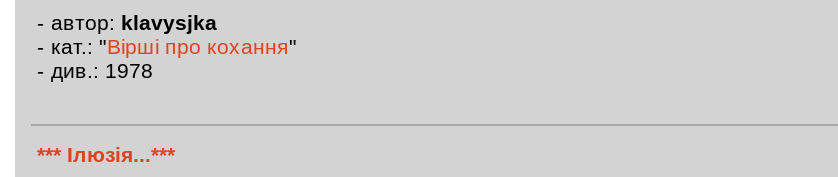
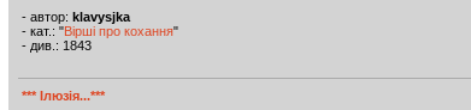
- - див.: 1978
+ - див.: 1843
